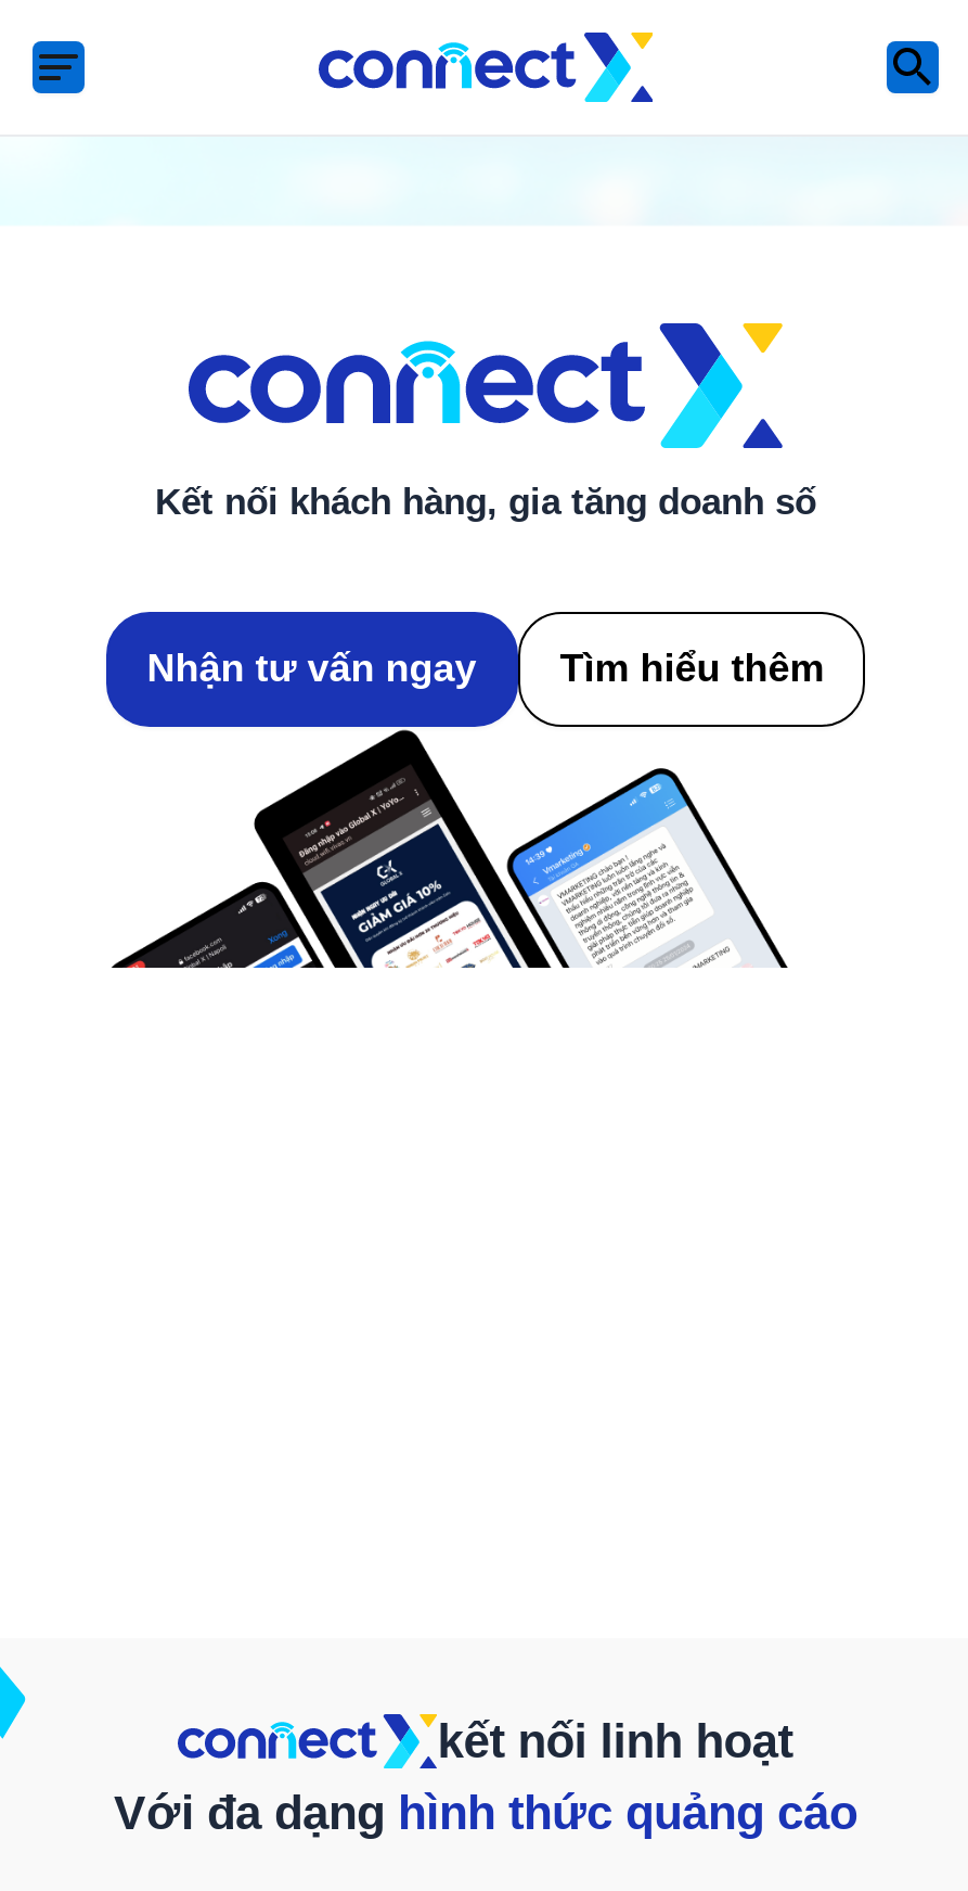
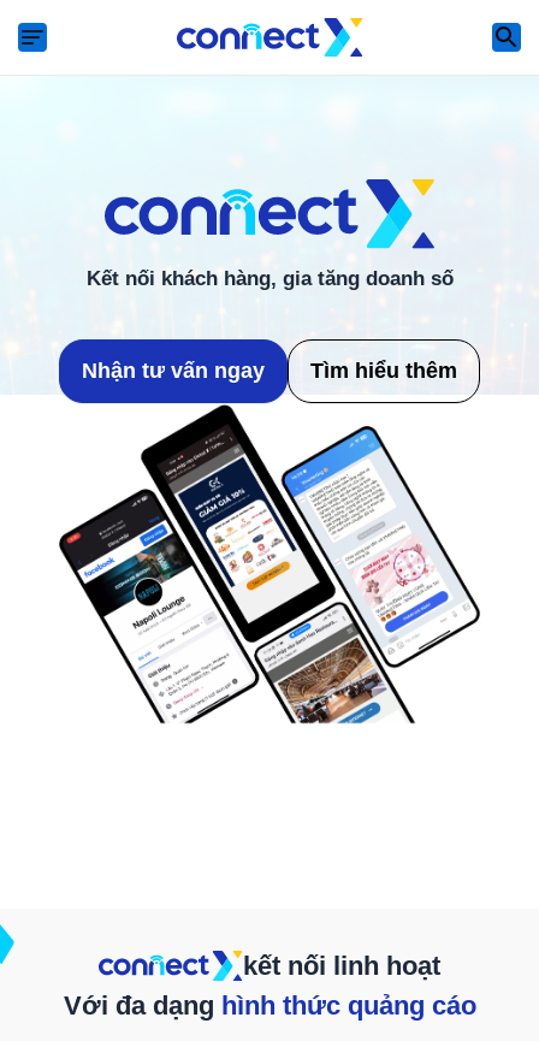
+ [image]
